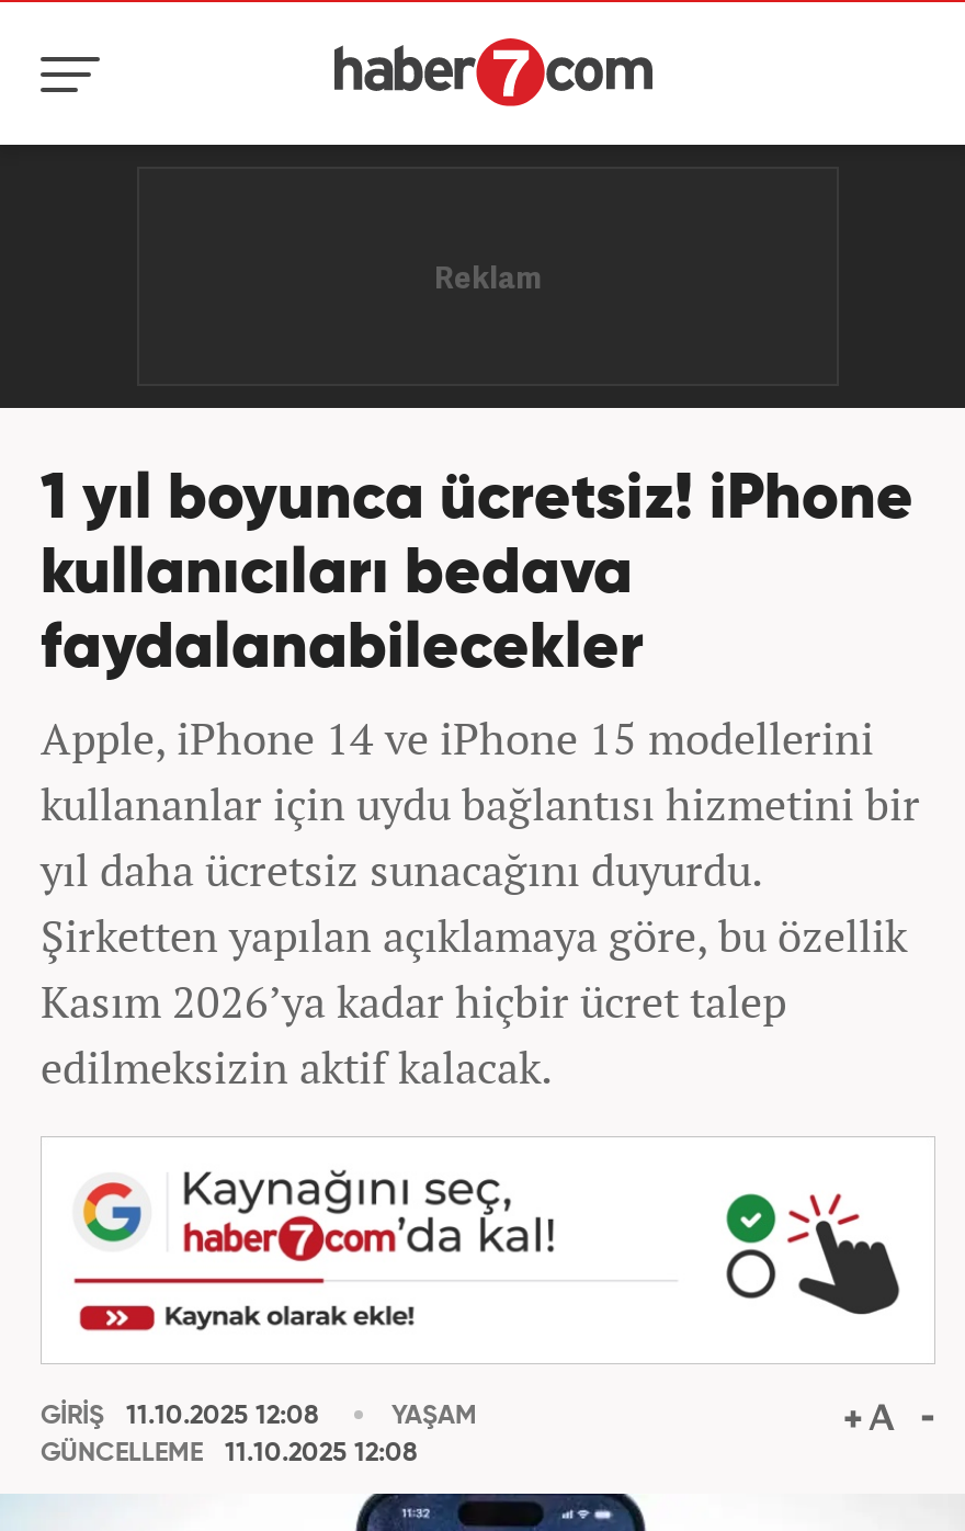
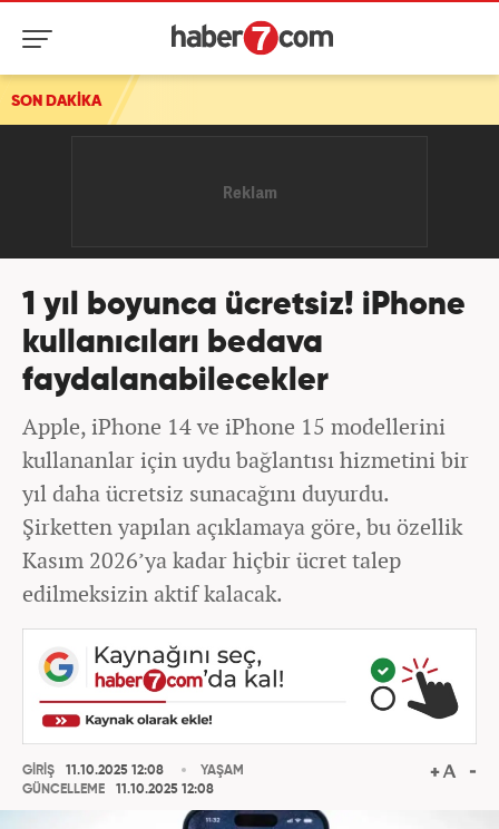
+ SON DAKİKA
